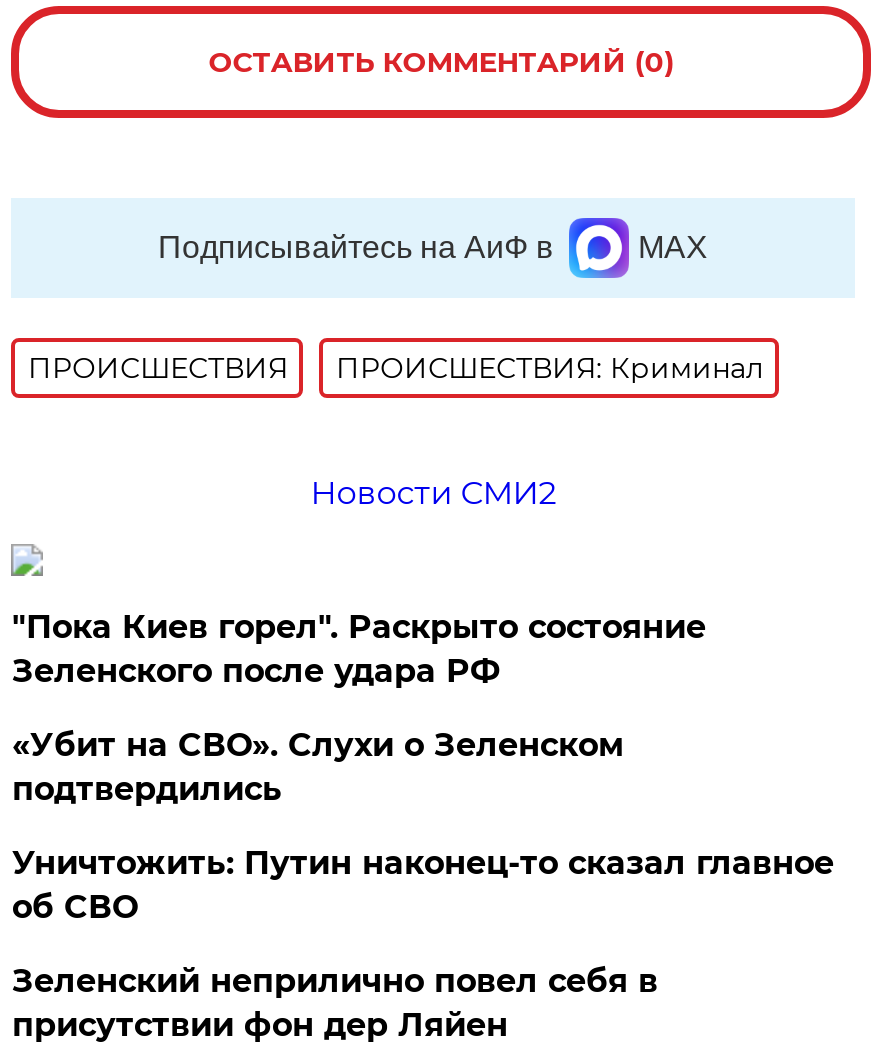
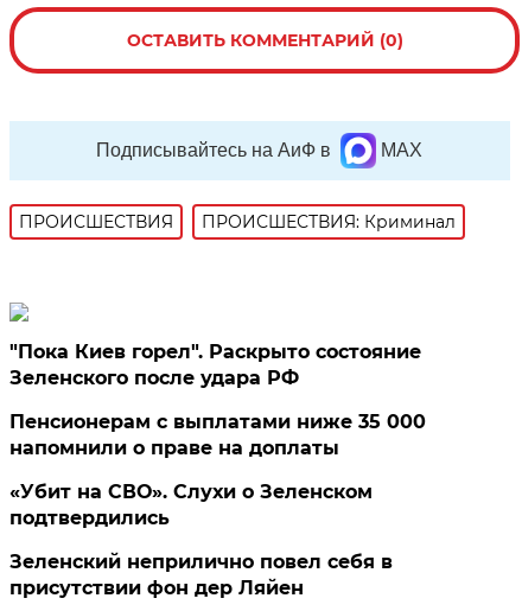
- Новости СМИ2

+ Пенсионерам с выплатами ниже 35 000
+ напомнили о праве на доплаты

moved down: «Убит на СВО». Слухи о Зеленском | подтвердились

- Уничтожить: Путин наконец-то сказал главное
- об СВО
